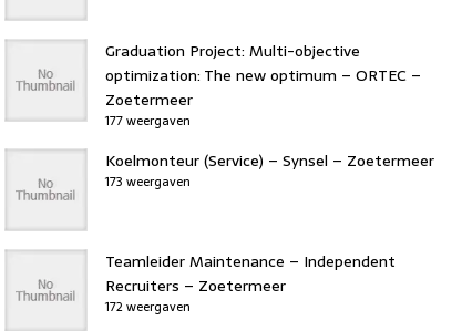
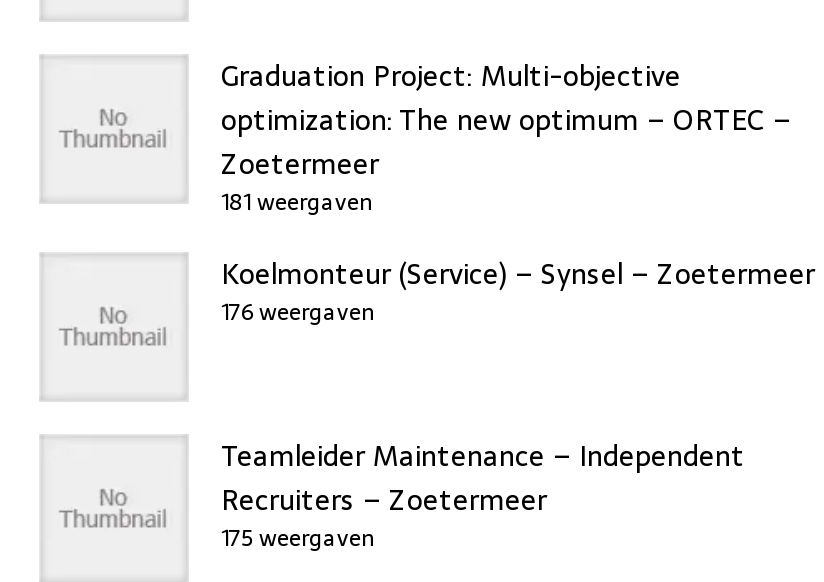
- 177 weergaven
+ 181 weergaven

- 173 weergaven
+ 176 weergaven

- 172 weergaven
+ 175 weergaven
